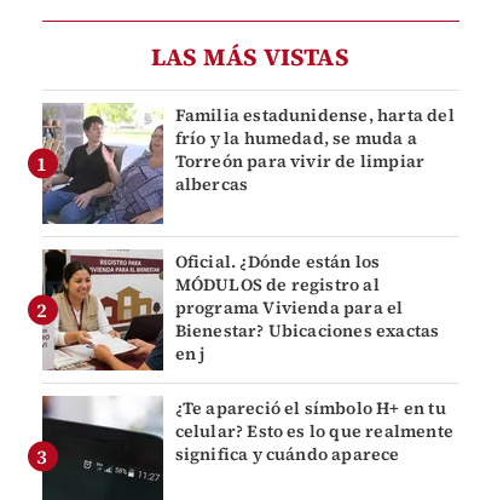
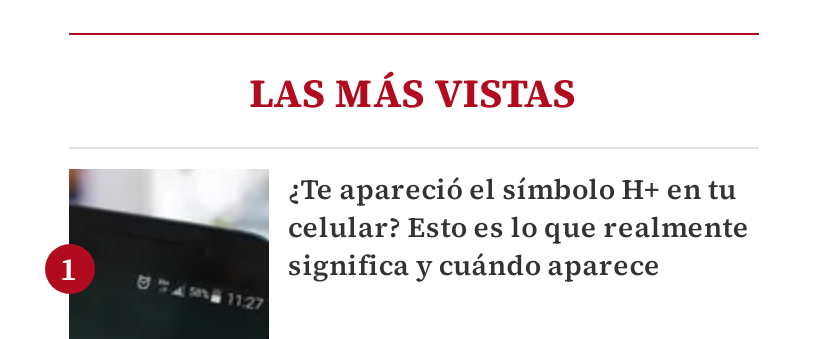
- [image]
- Familia estadunidense, harta del
- frío y la humedad, se muda a
- Torreón para vivir de limpiar
- albercas
- Oficial. ¿Dónde están los
- MÓDULOS de registro al
- programa Vivienda para el
- Bienestar? Ubicaciones exactas
- en j

- [image]
